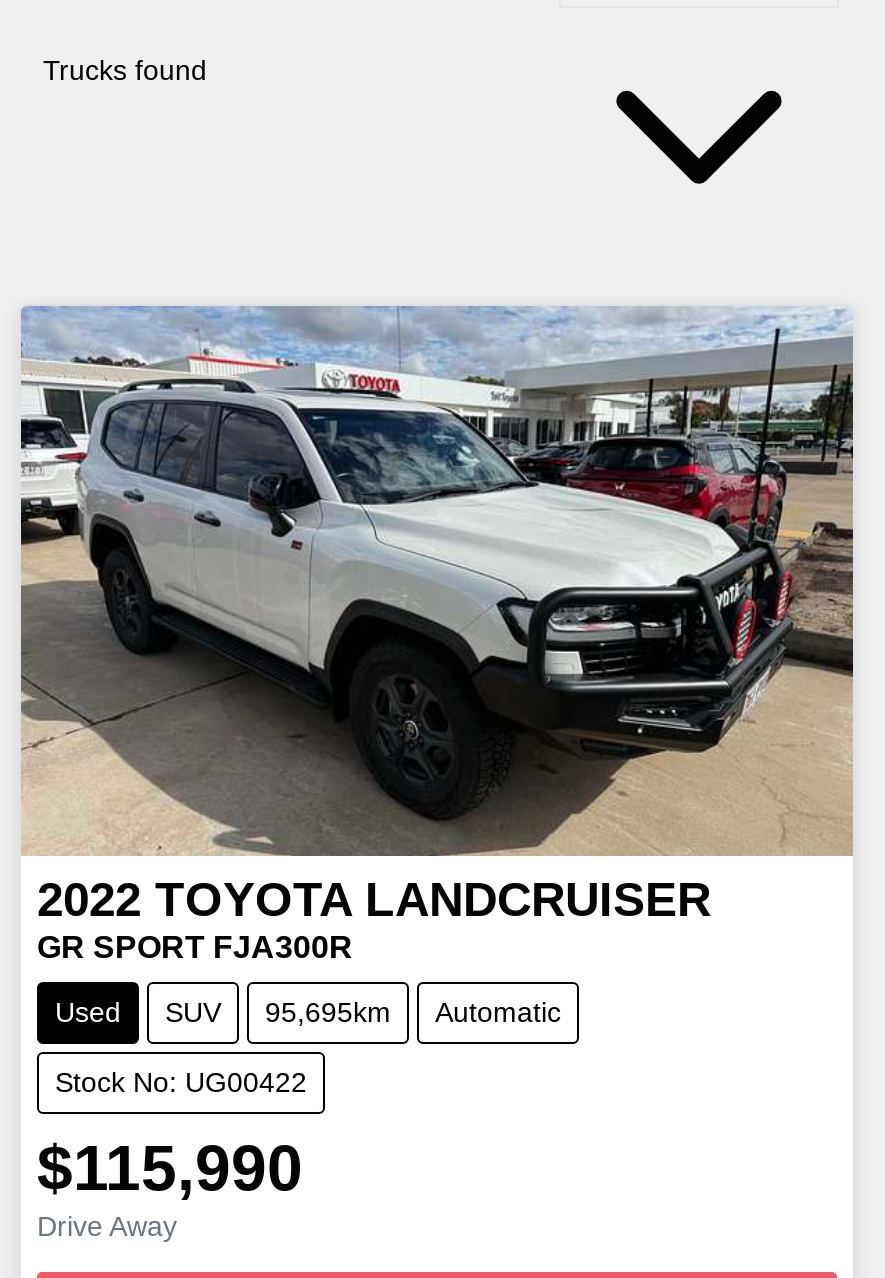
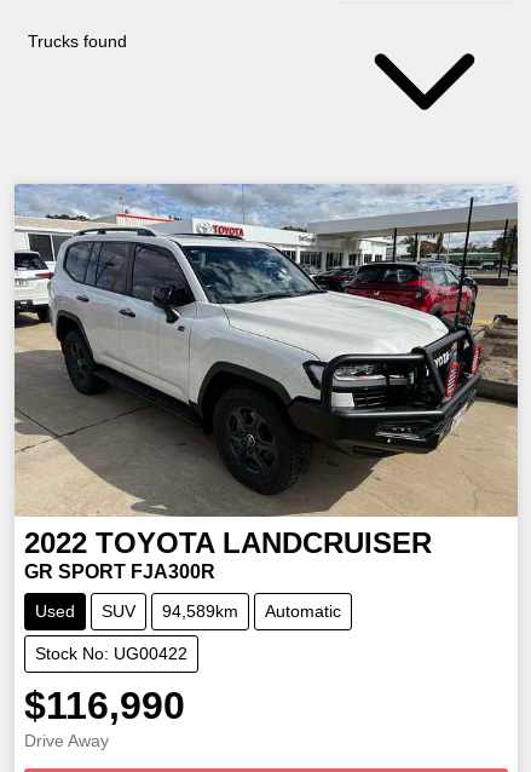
- Used SUV 95,695km Automatic
+ Used SUV 94,589km Automatic

- $115,990
+ $116,990
